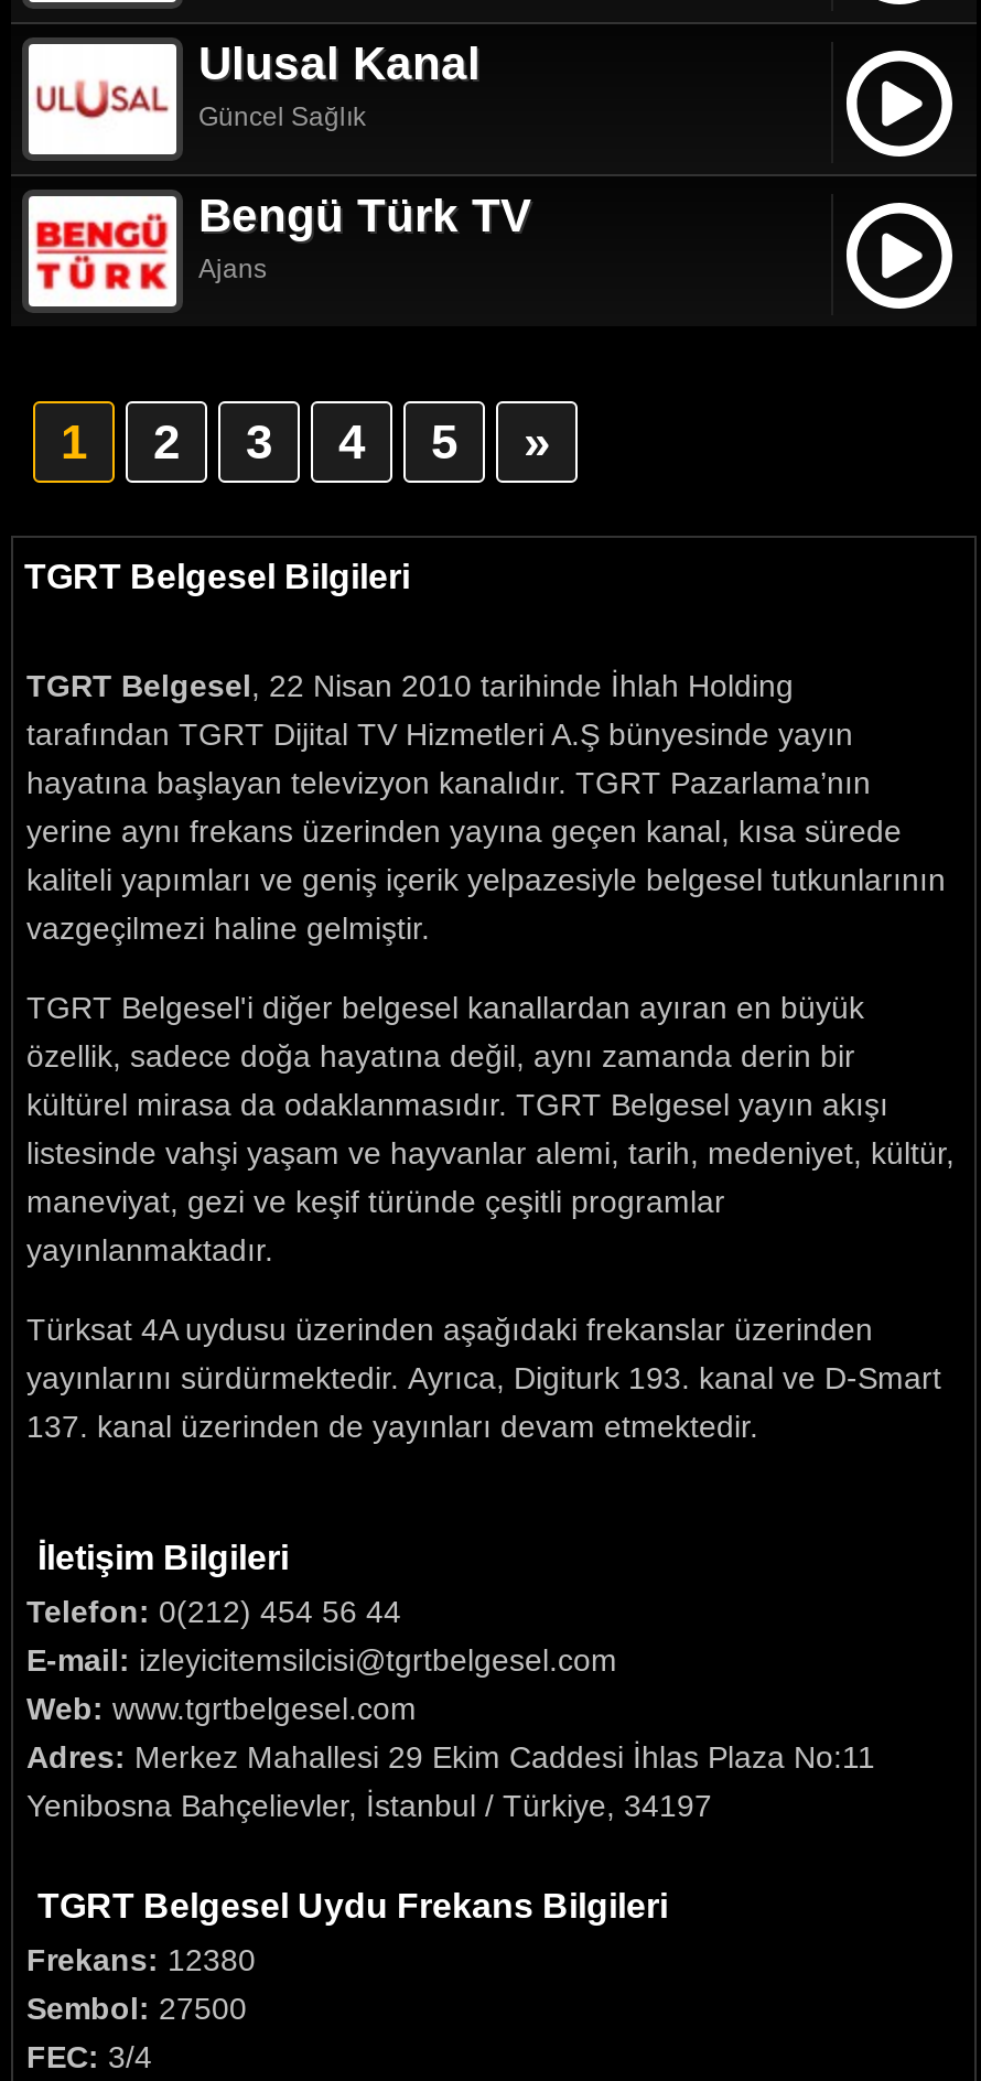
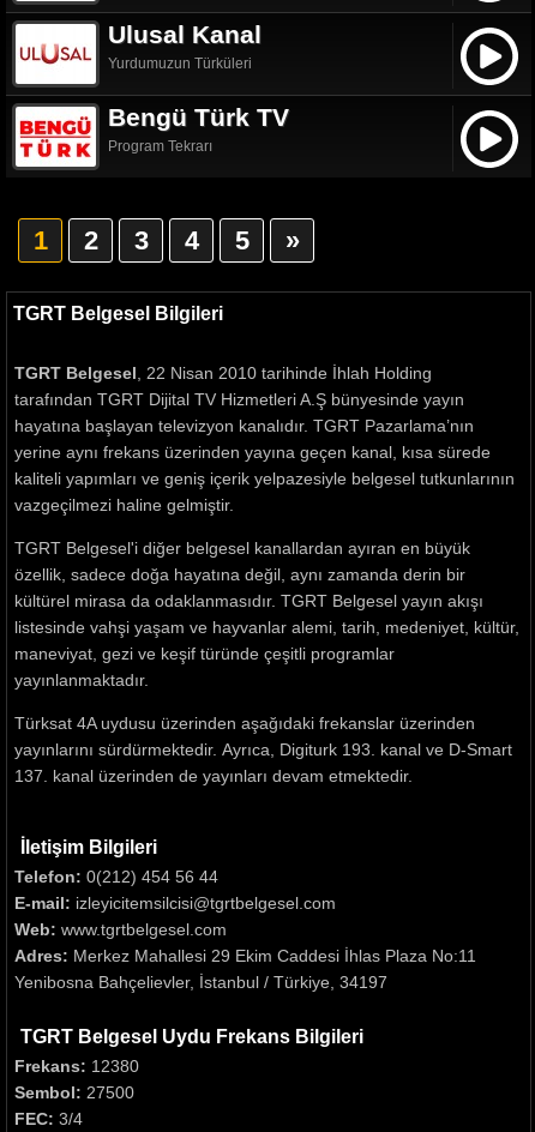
- Güncel Sağlık
+ Yurdumuzun Türküleri

- Ajans
+ Program Tekrarı
